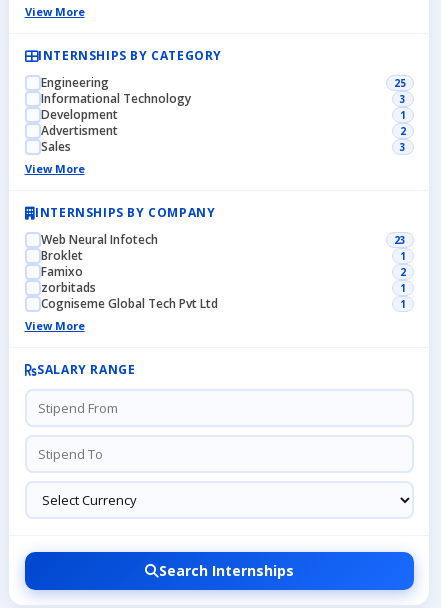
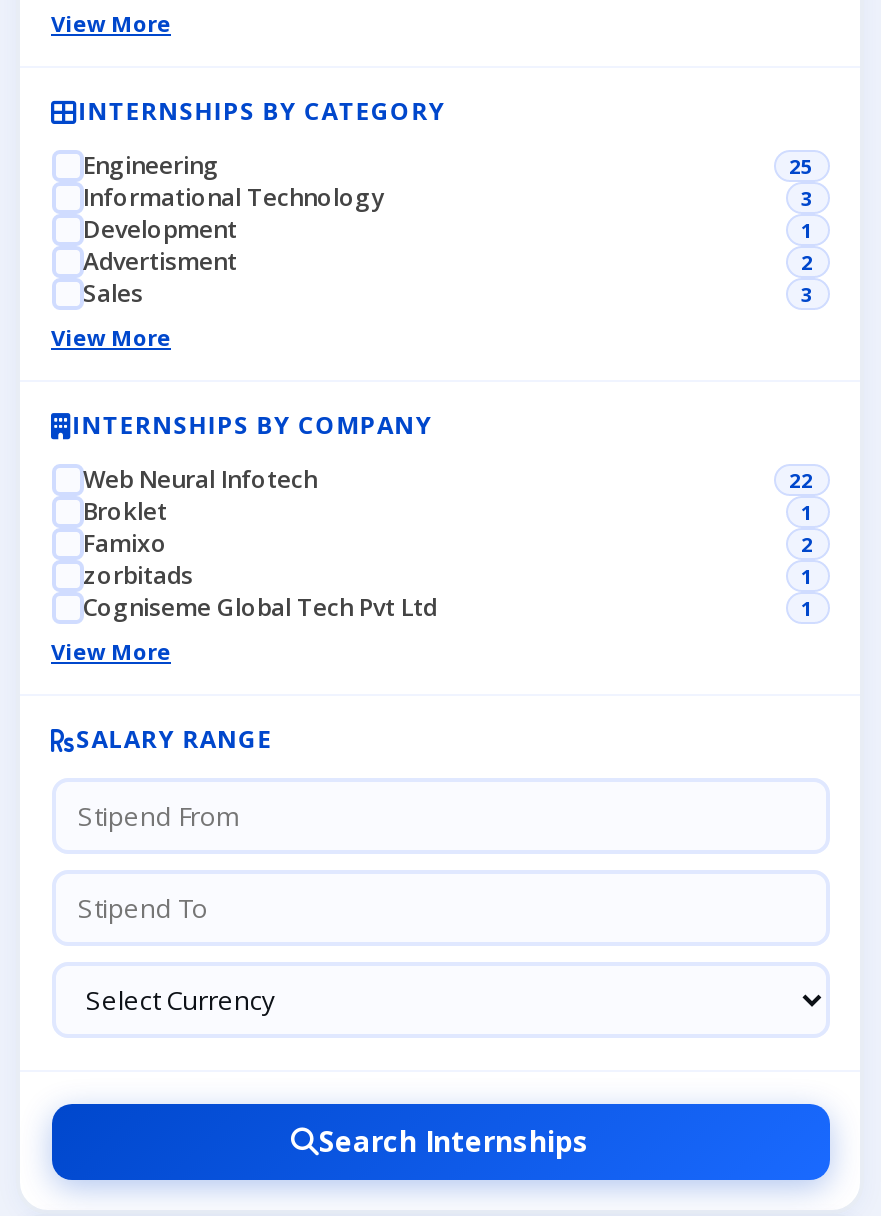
- 23
+ 22
